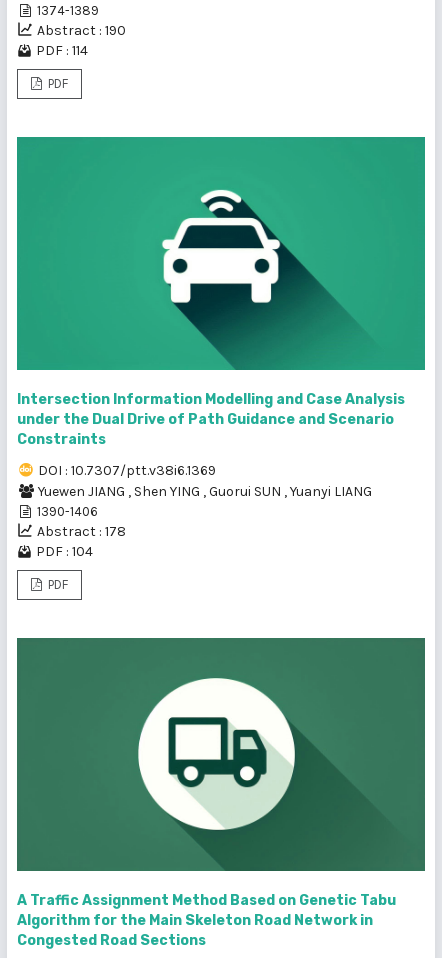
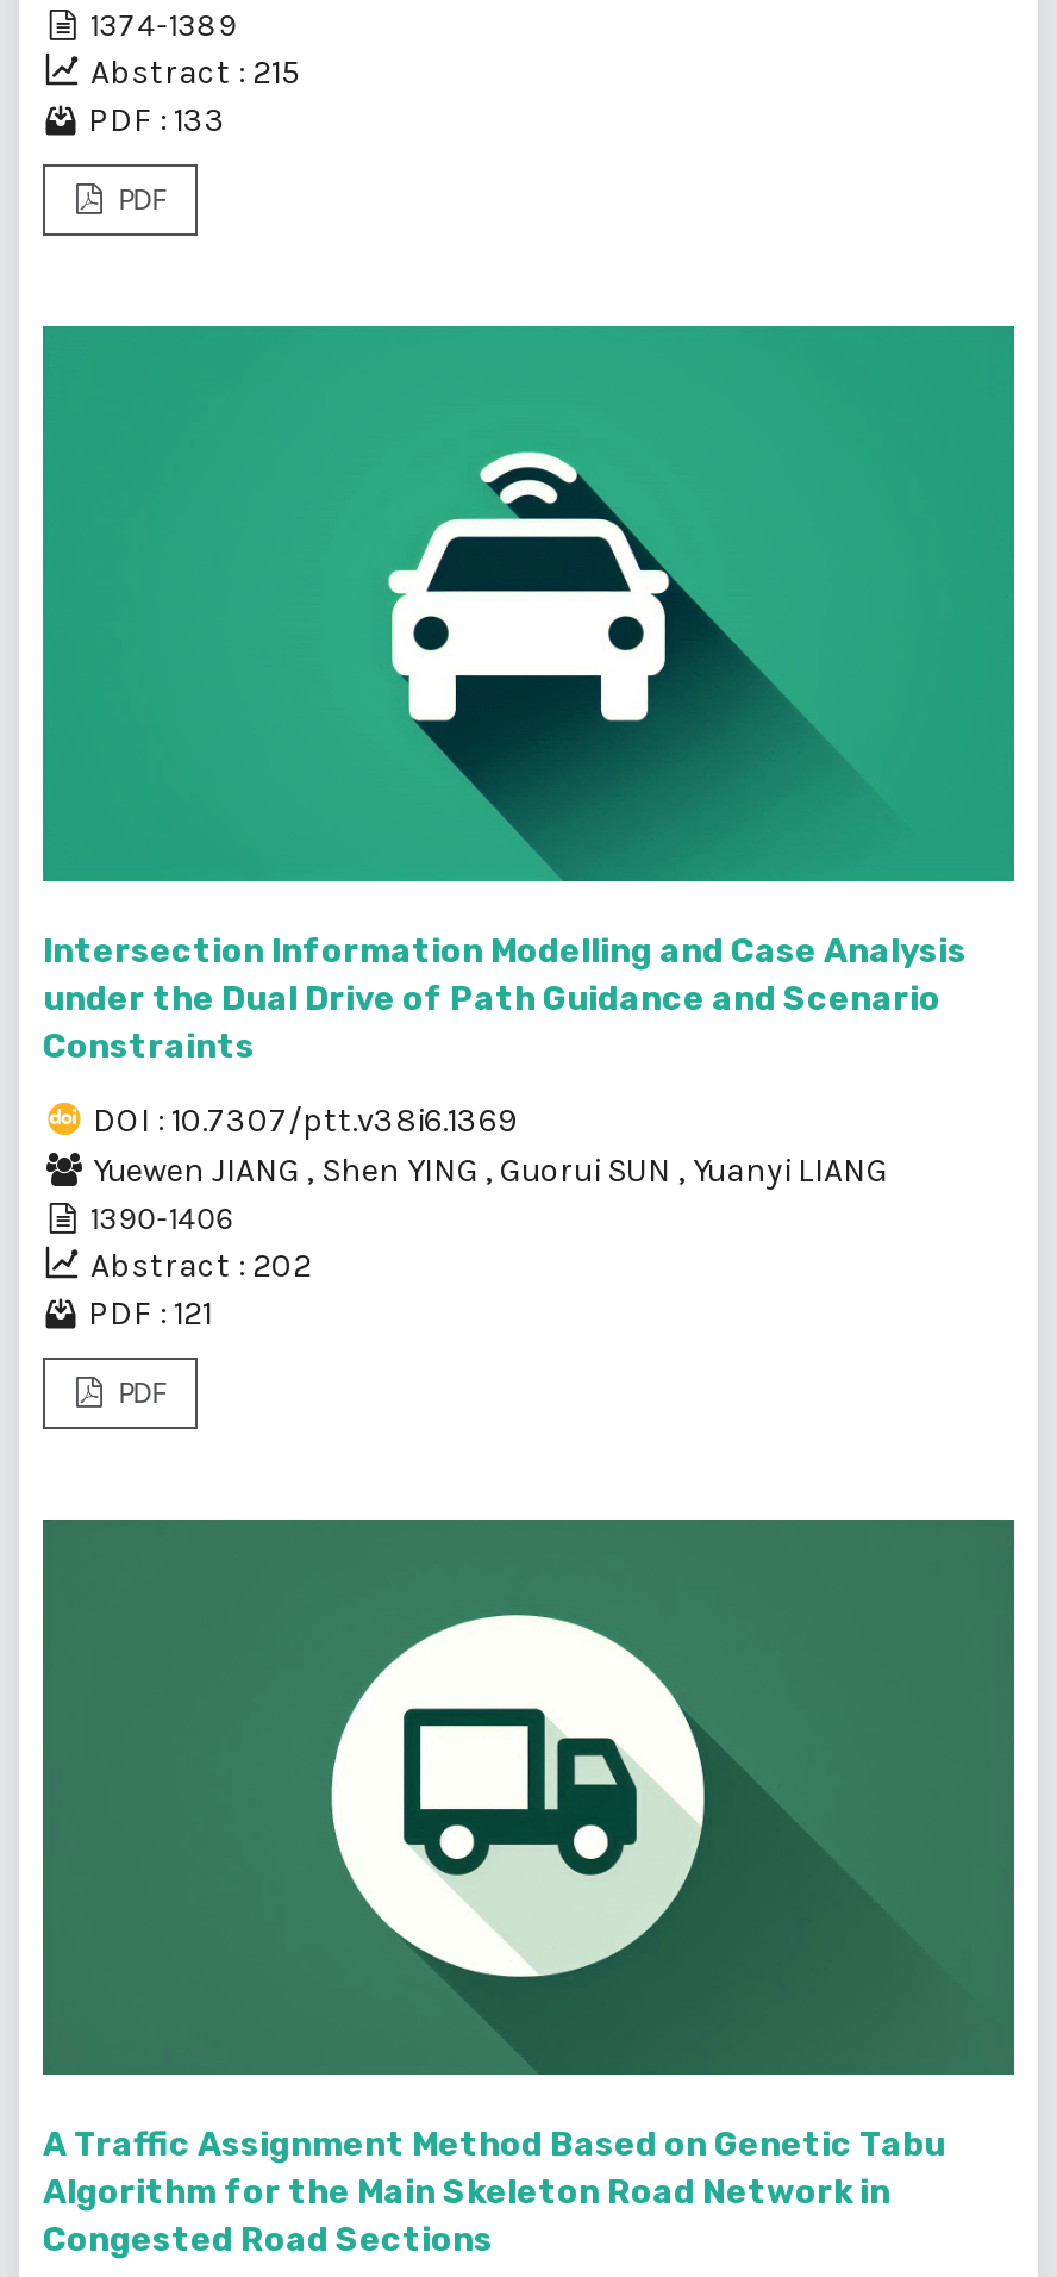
- Abstract : 190
+ Abstract : 215

- PDF : 114
+ PDF : 133

- Abstract : 178
+ Abstract : 202

- PDF : 104
+ PDF : 121
